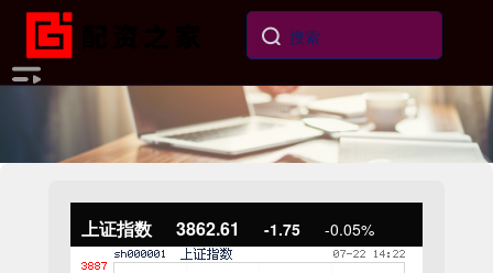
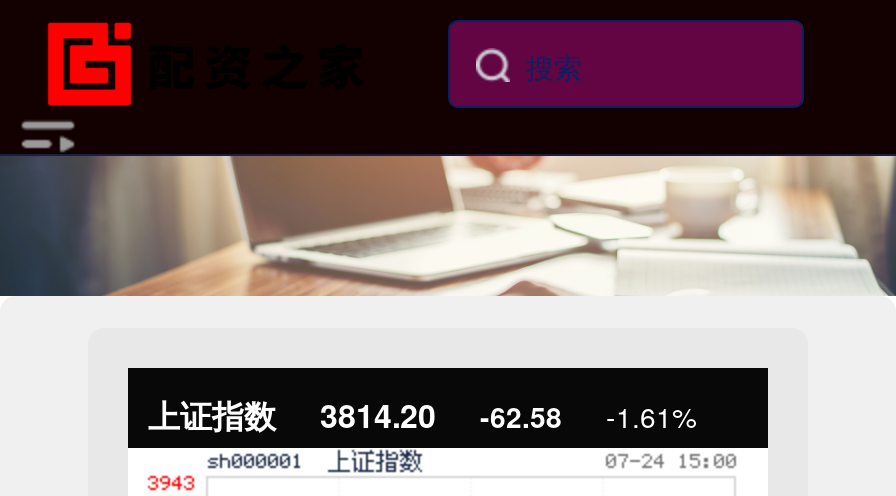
- 3862.61
+ 3814.20

- -1.75
+ -62.58

- -0.05%
+ -1.61%
